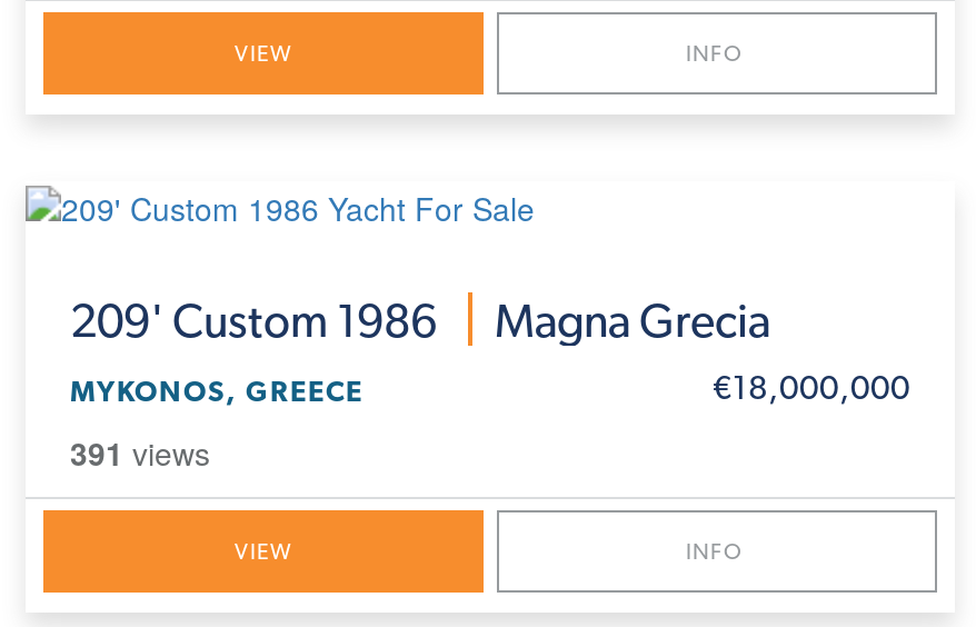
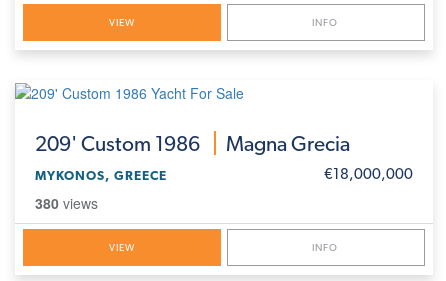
- 391 views
+ 380 views
